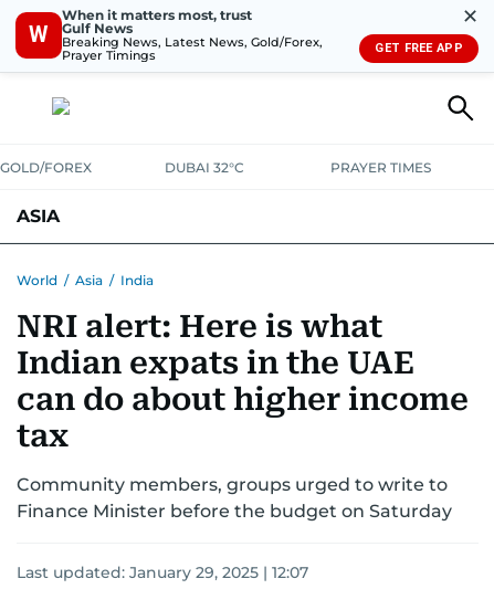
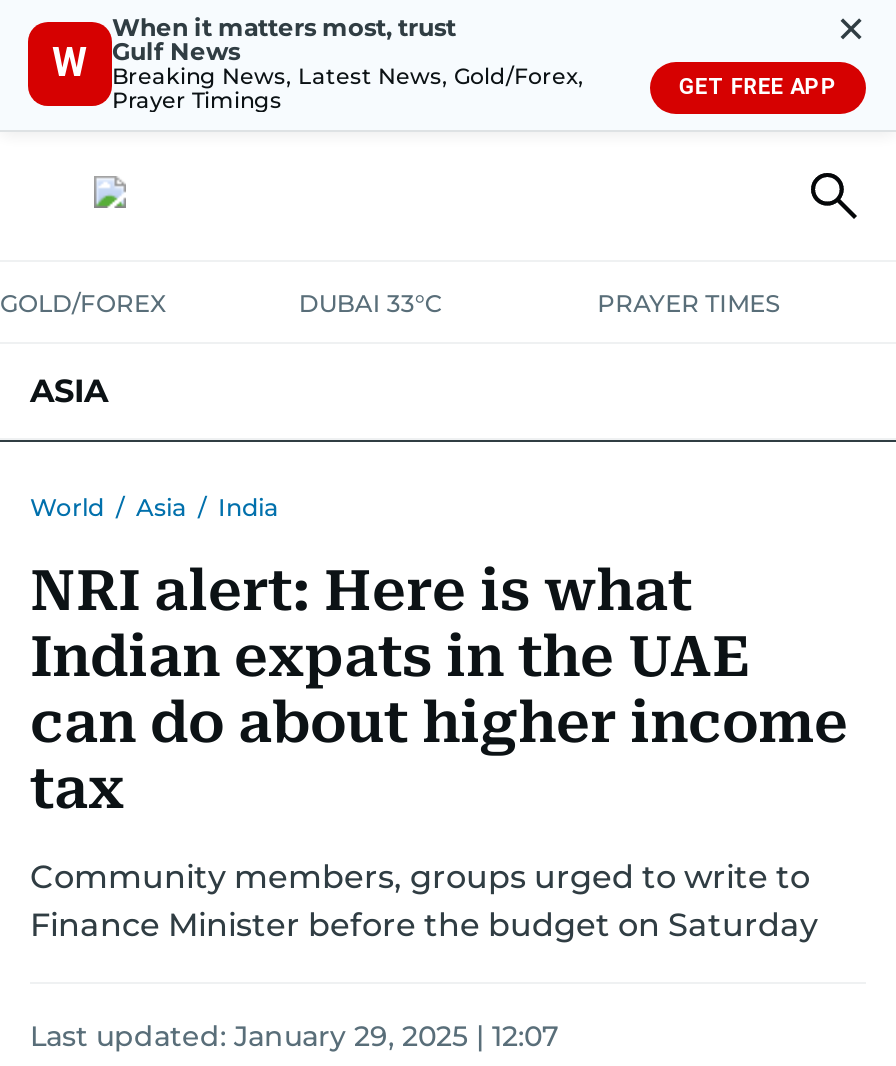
- DUBAI 32°C
+ DUBAI 33°C
